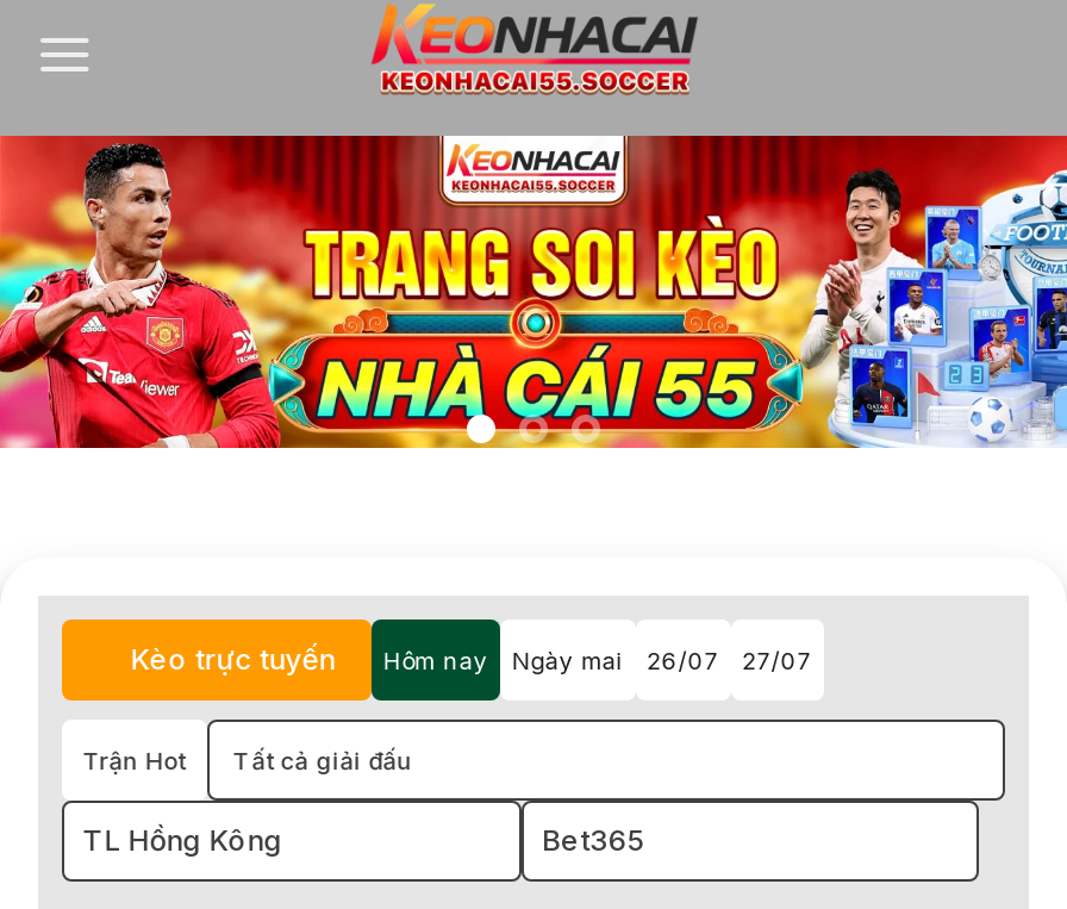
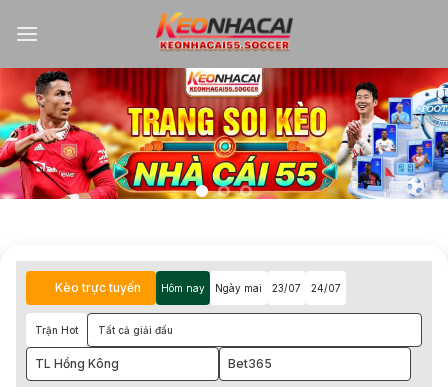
- 26/07
+ 23/07

- 27/07
+ 24/07
